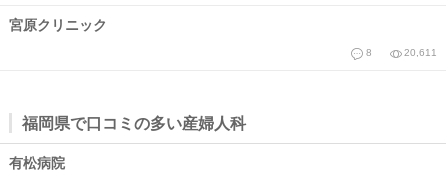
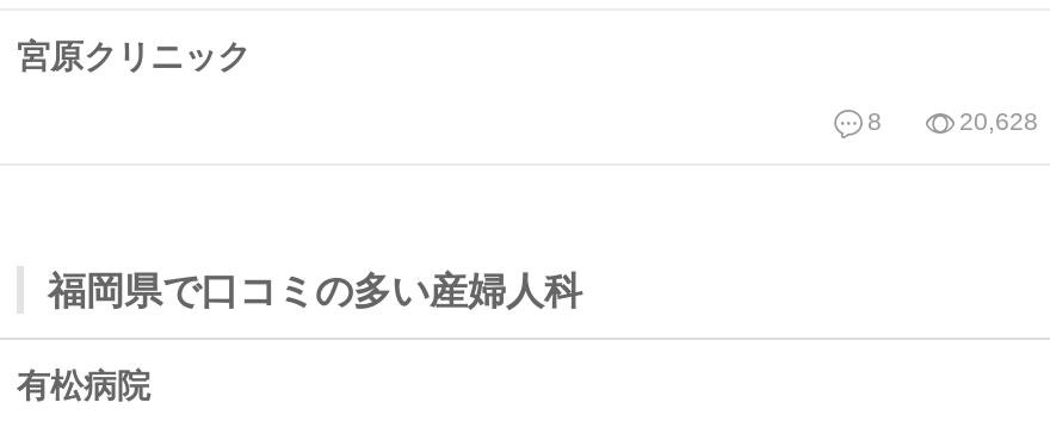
- 20,611
+ 20,628
